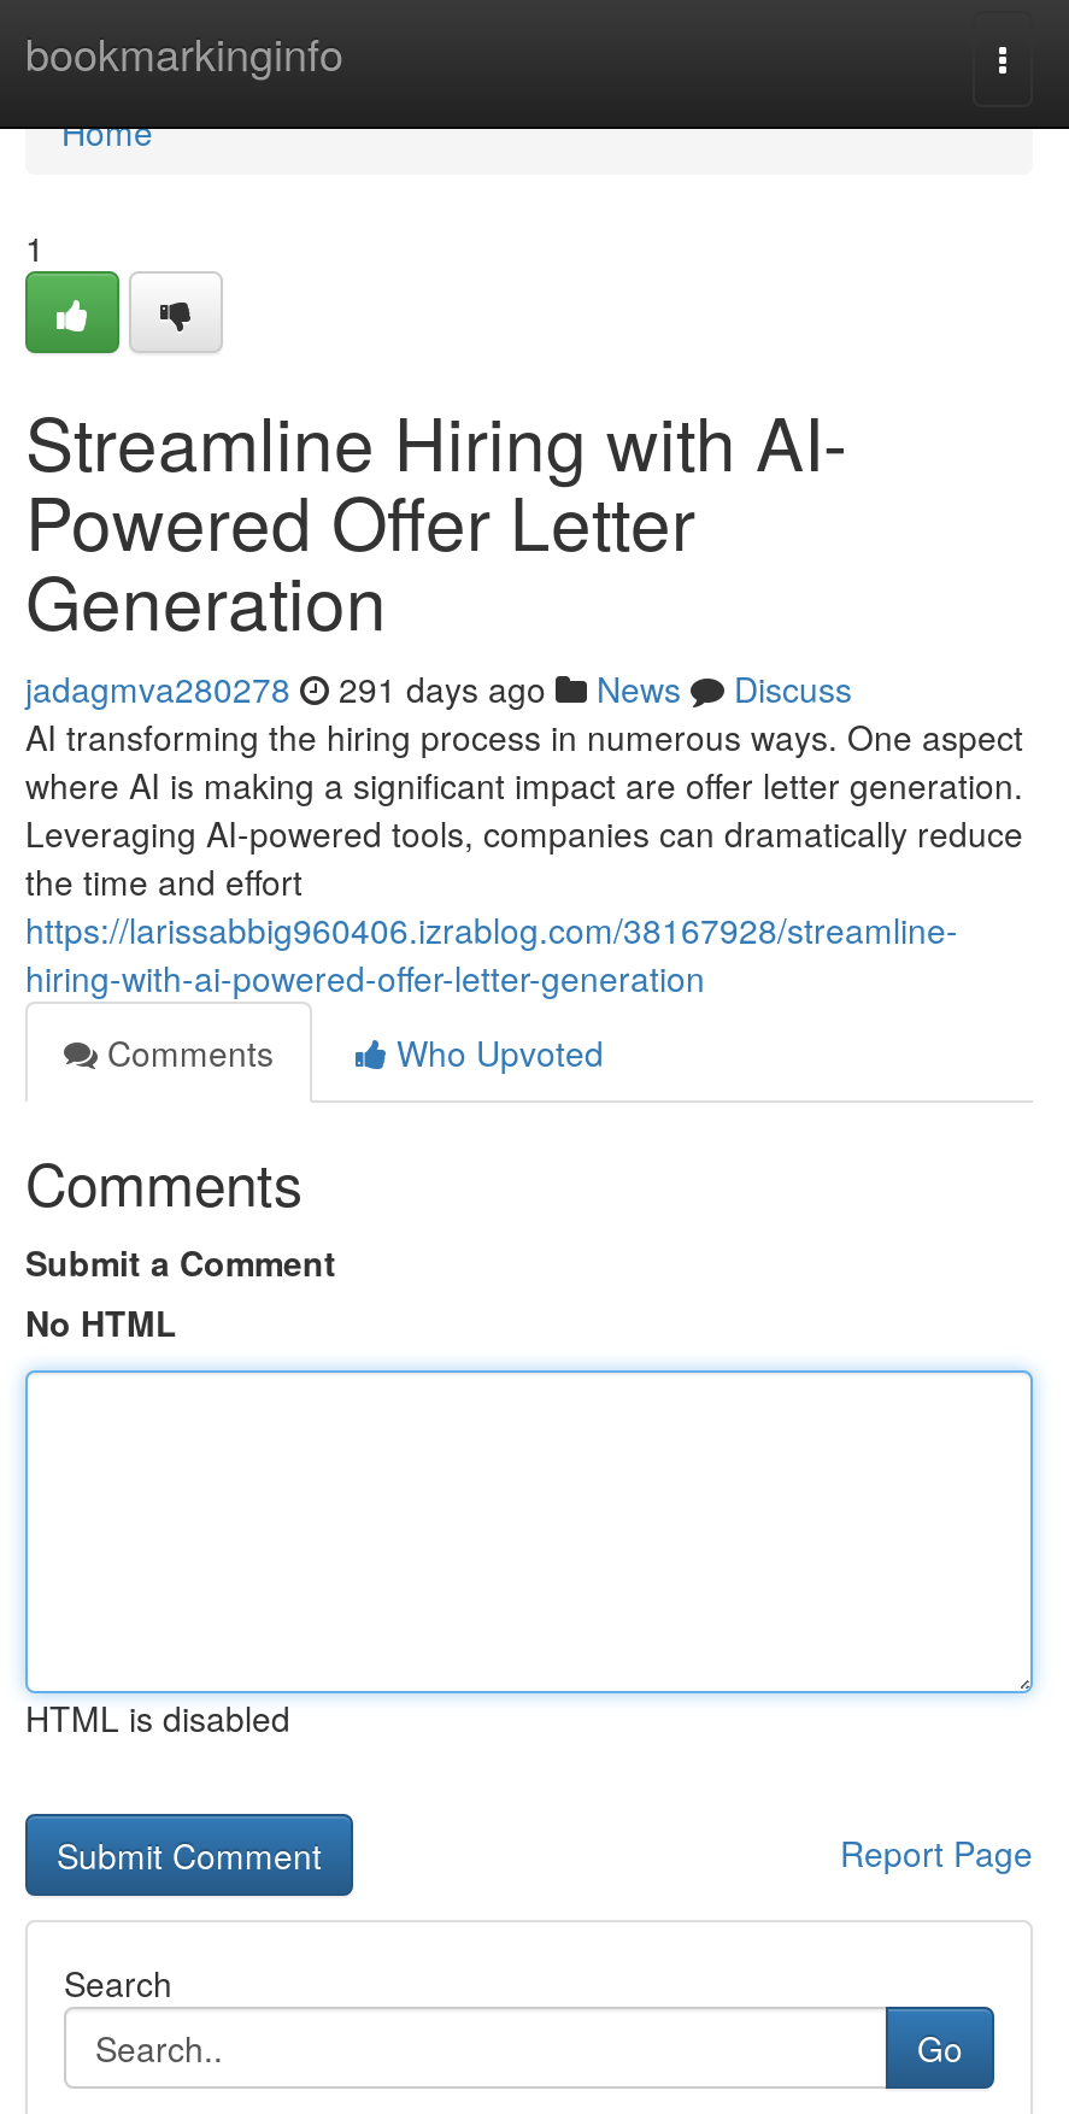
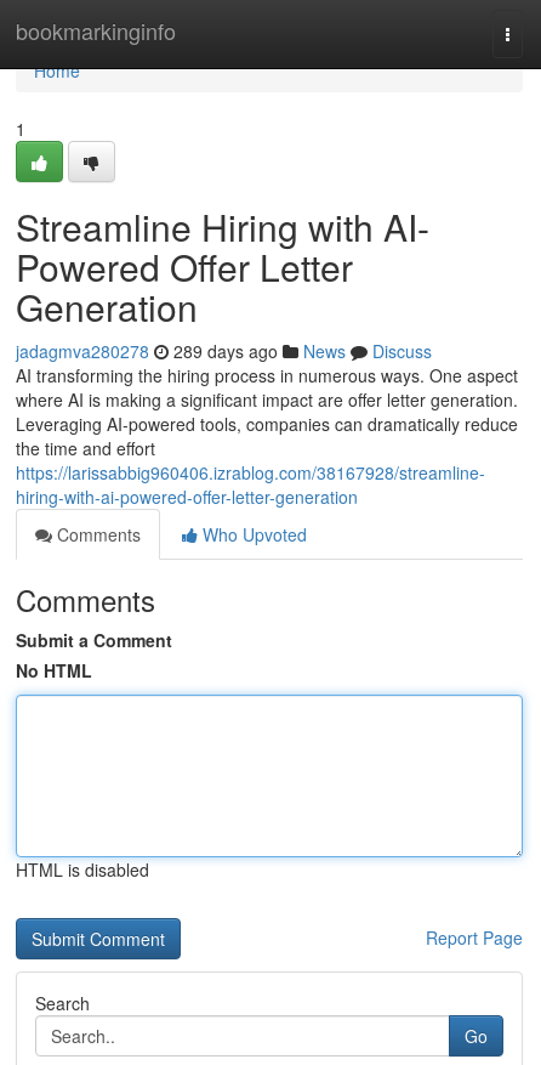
- jadagmva280278 291 days ago News Discuss
+ jadagmva280278 289 days ago News Discuss
